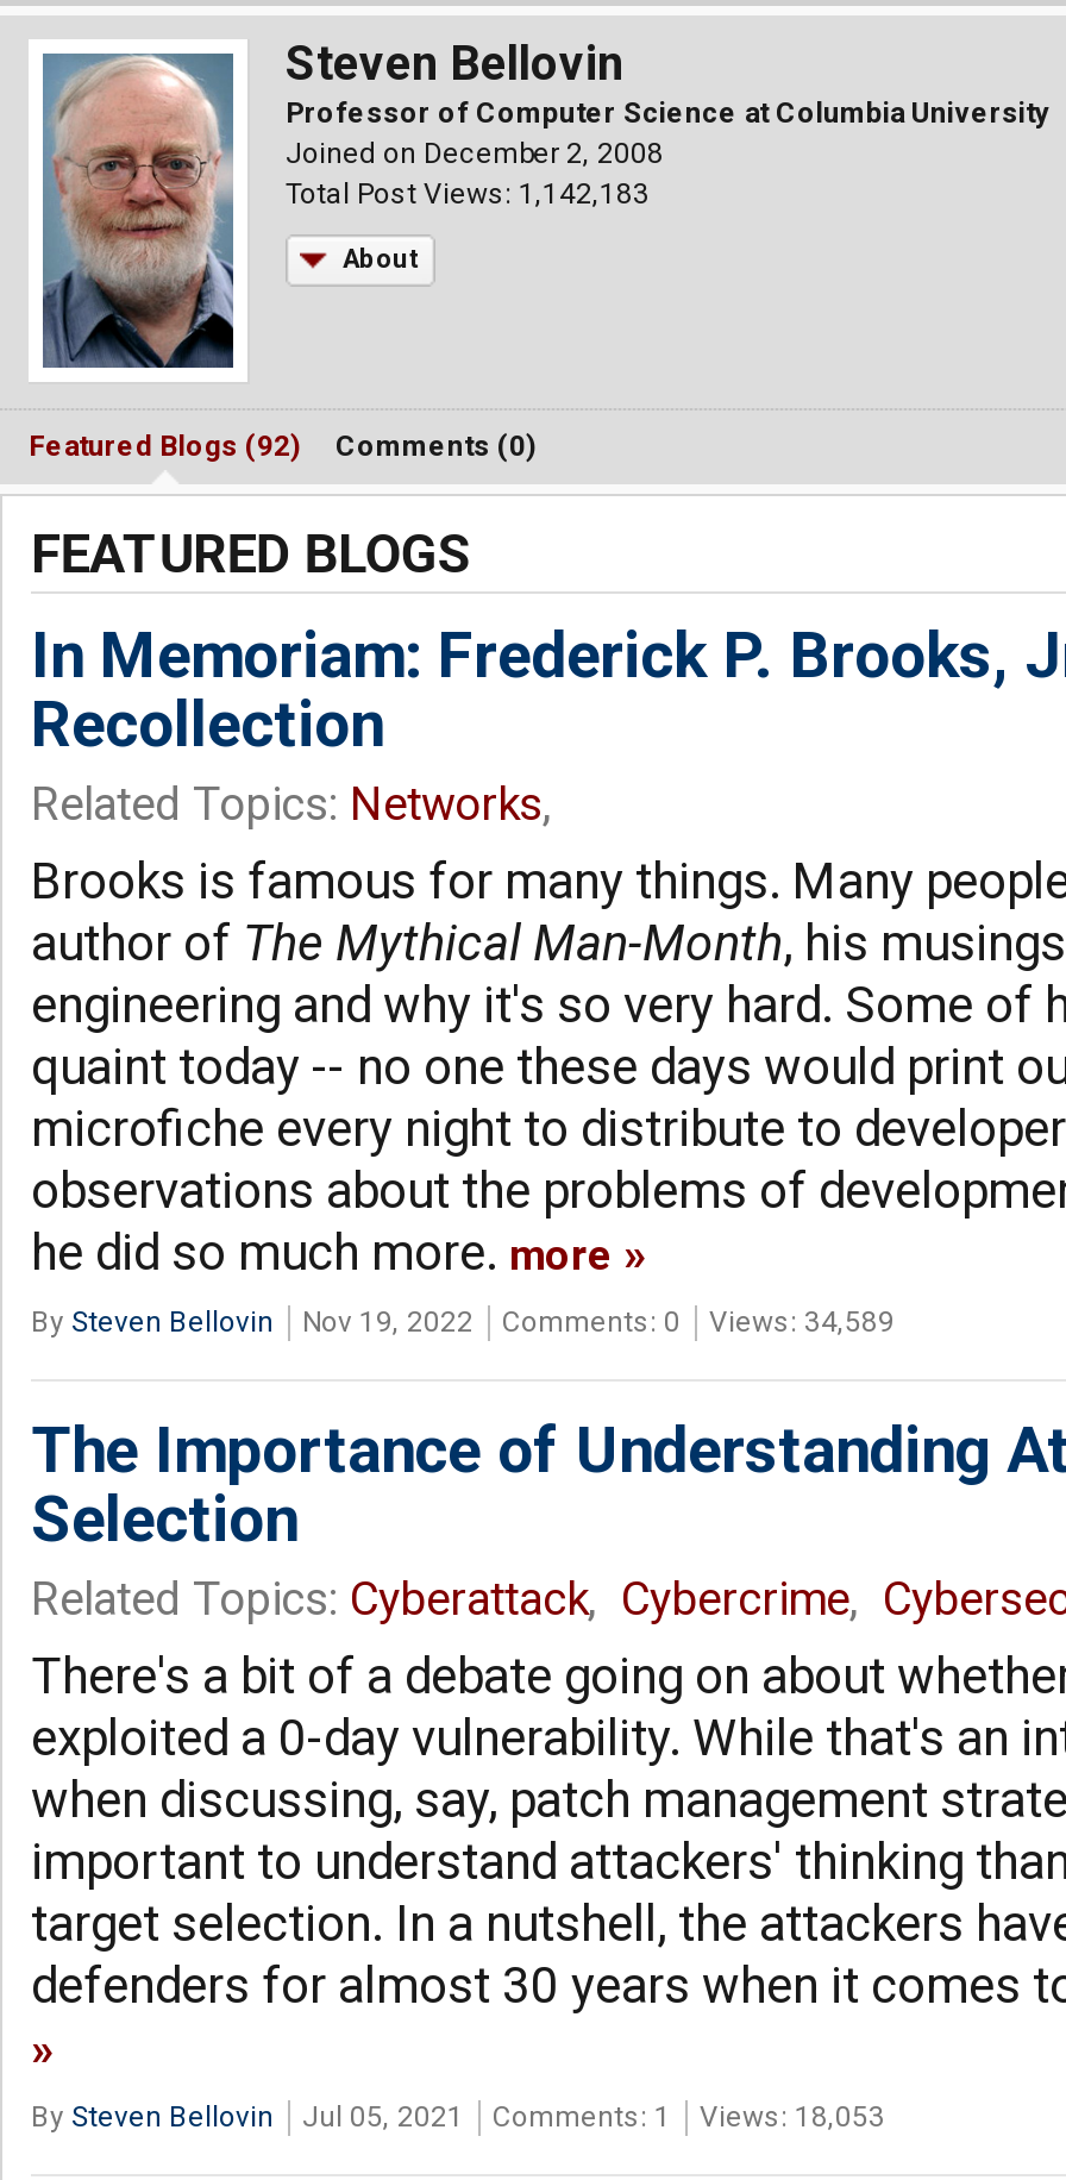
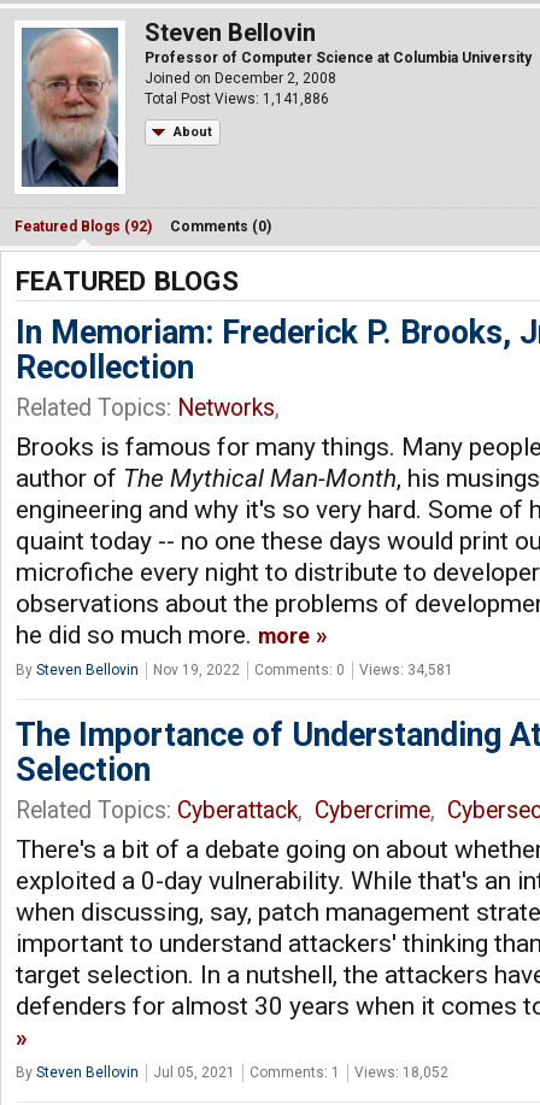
- Total Post Views: 1,142,183
+ Total Post Views: 1,141,886

- By Steven Bellovin Nov 19, 2022 Comments: 0 Views: 34,589
+ By Steven Bellovin Nov 19, 2022 Comments: 0 Views: 34,581

- By Steven Bellovin Jul 05, 2021 Comments: 1 Views: 18,053
+ By Steven Bellovin Jul 05, 2021 Comments: 1 Views: 18,052
